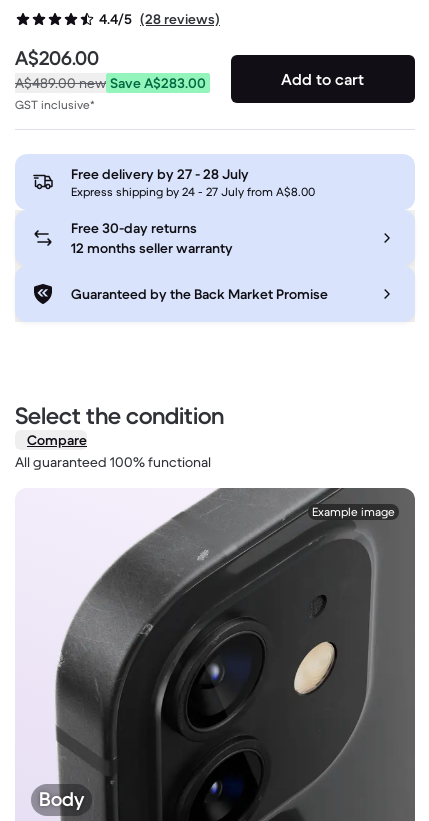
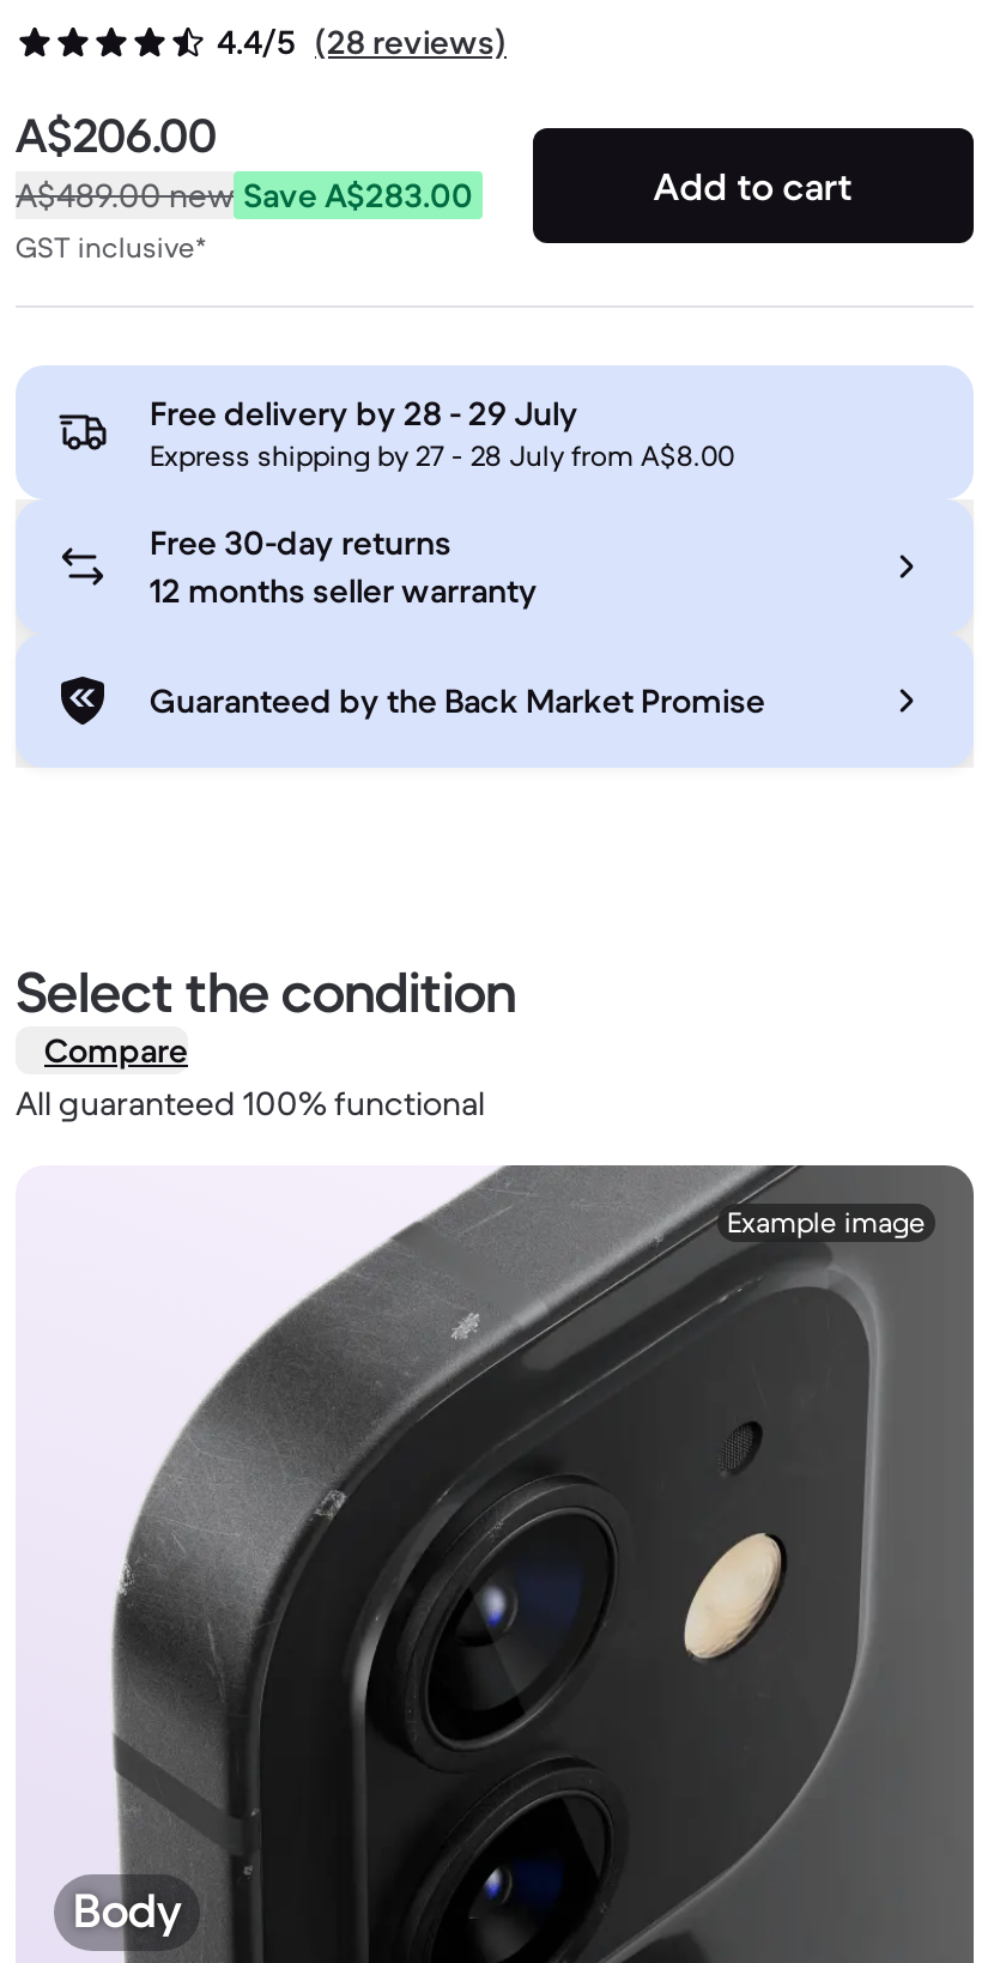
- Free delivery by 27 - 28 July
+ Free delivery by 28 - 29 July

- Express shipping by 24 - 27 July from A$8.00
+ Express shipping by 27 - 28 July from A$8.00
